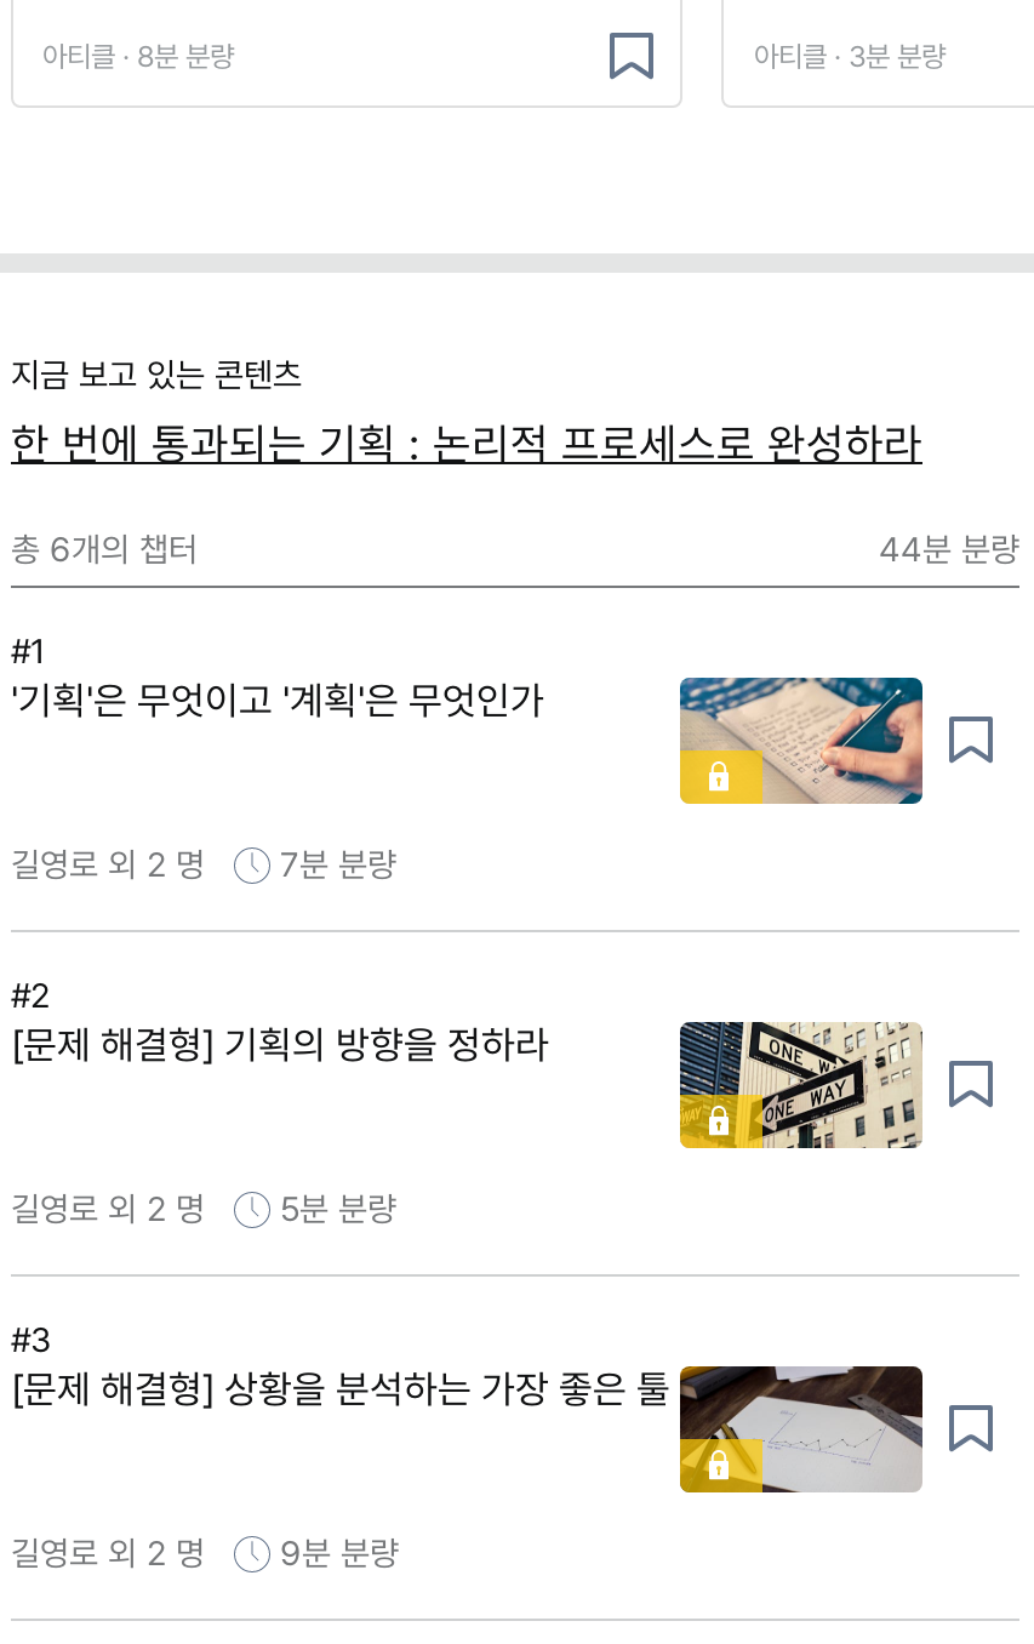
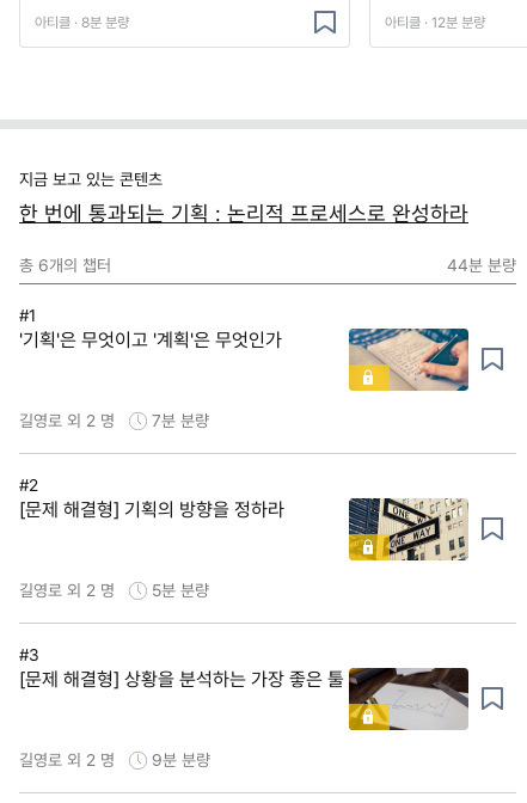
- 아티클 · 3분 분량
+ 아티클 · 12분 분량
